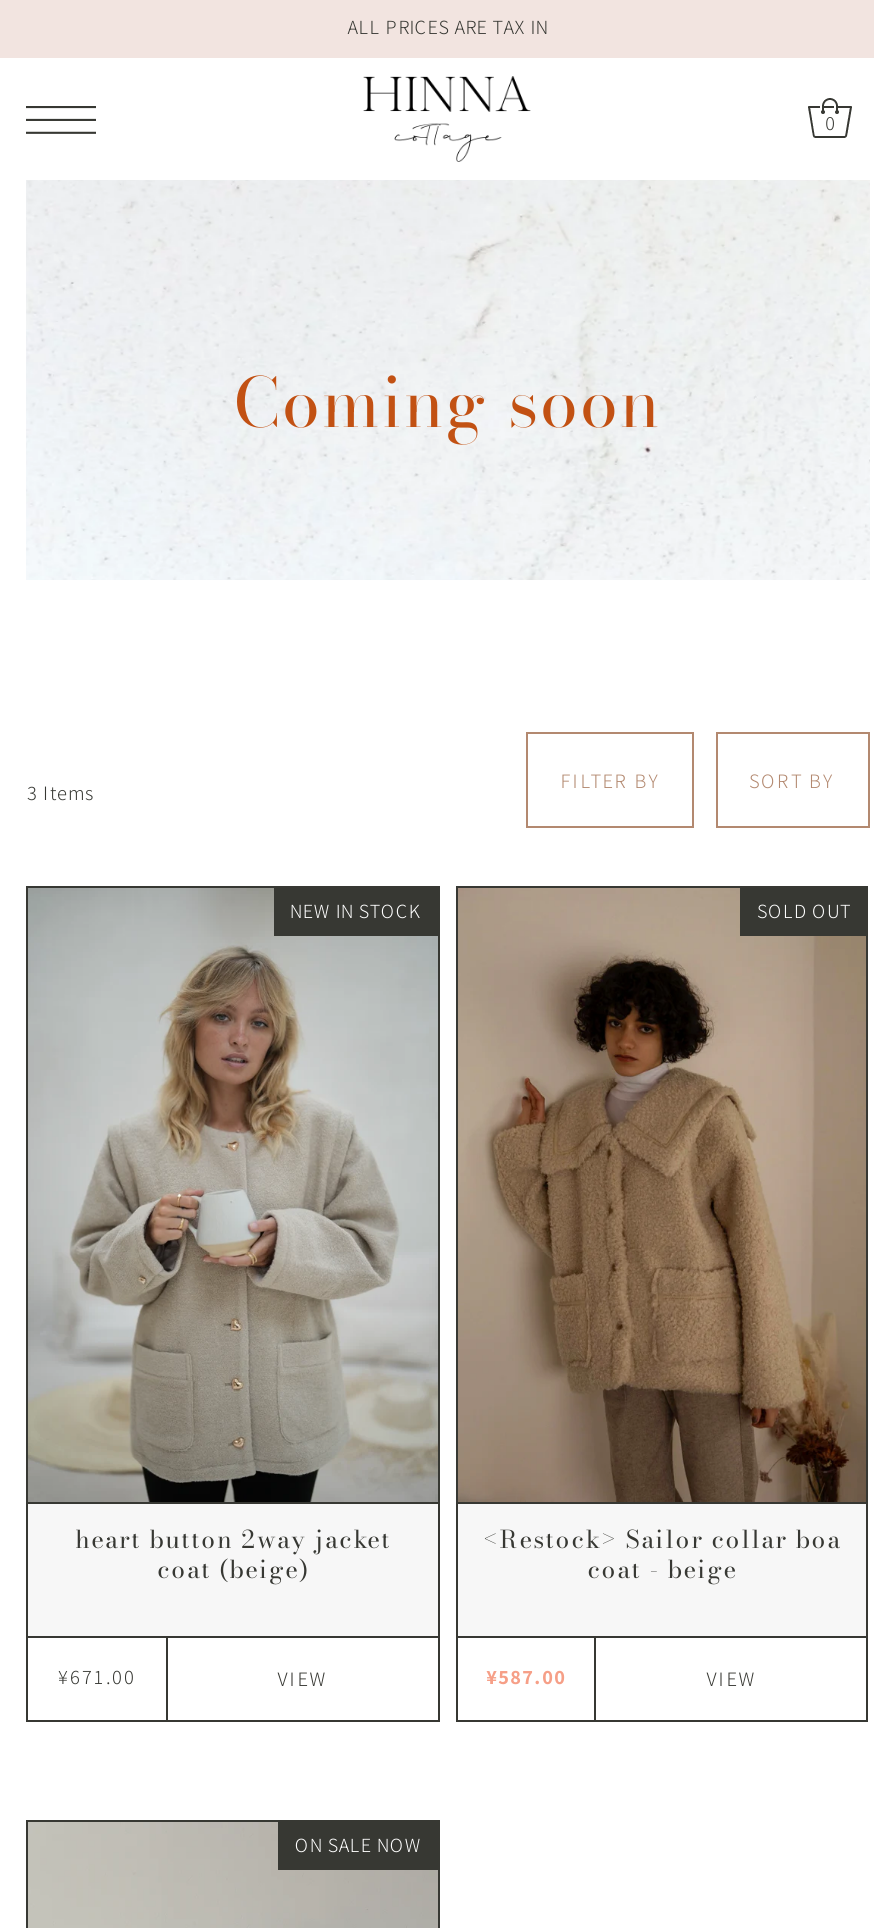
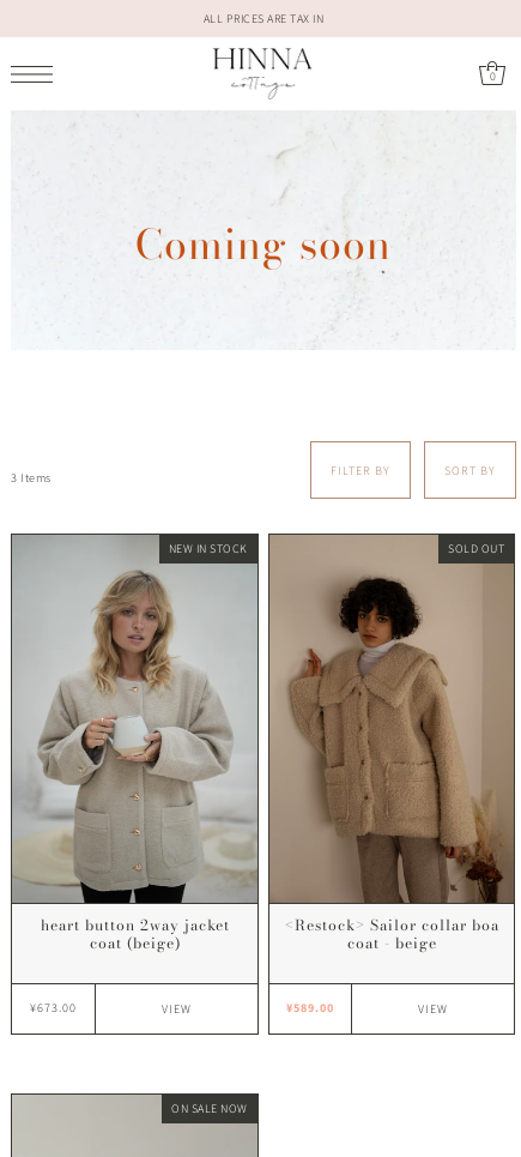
- ¥671.00
+ ¥673.00

- ¥587.00
+ ¥589.00
